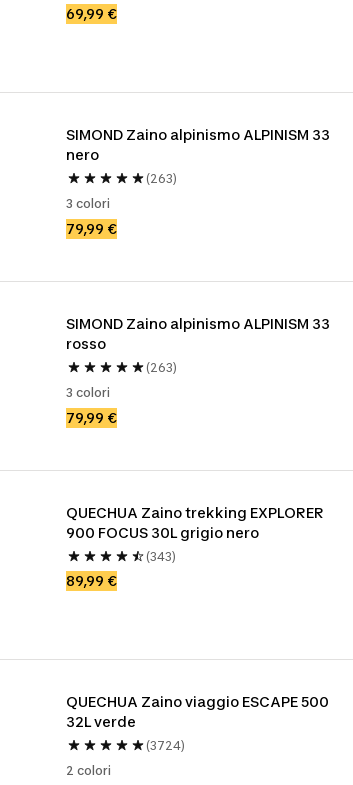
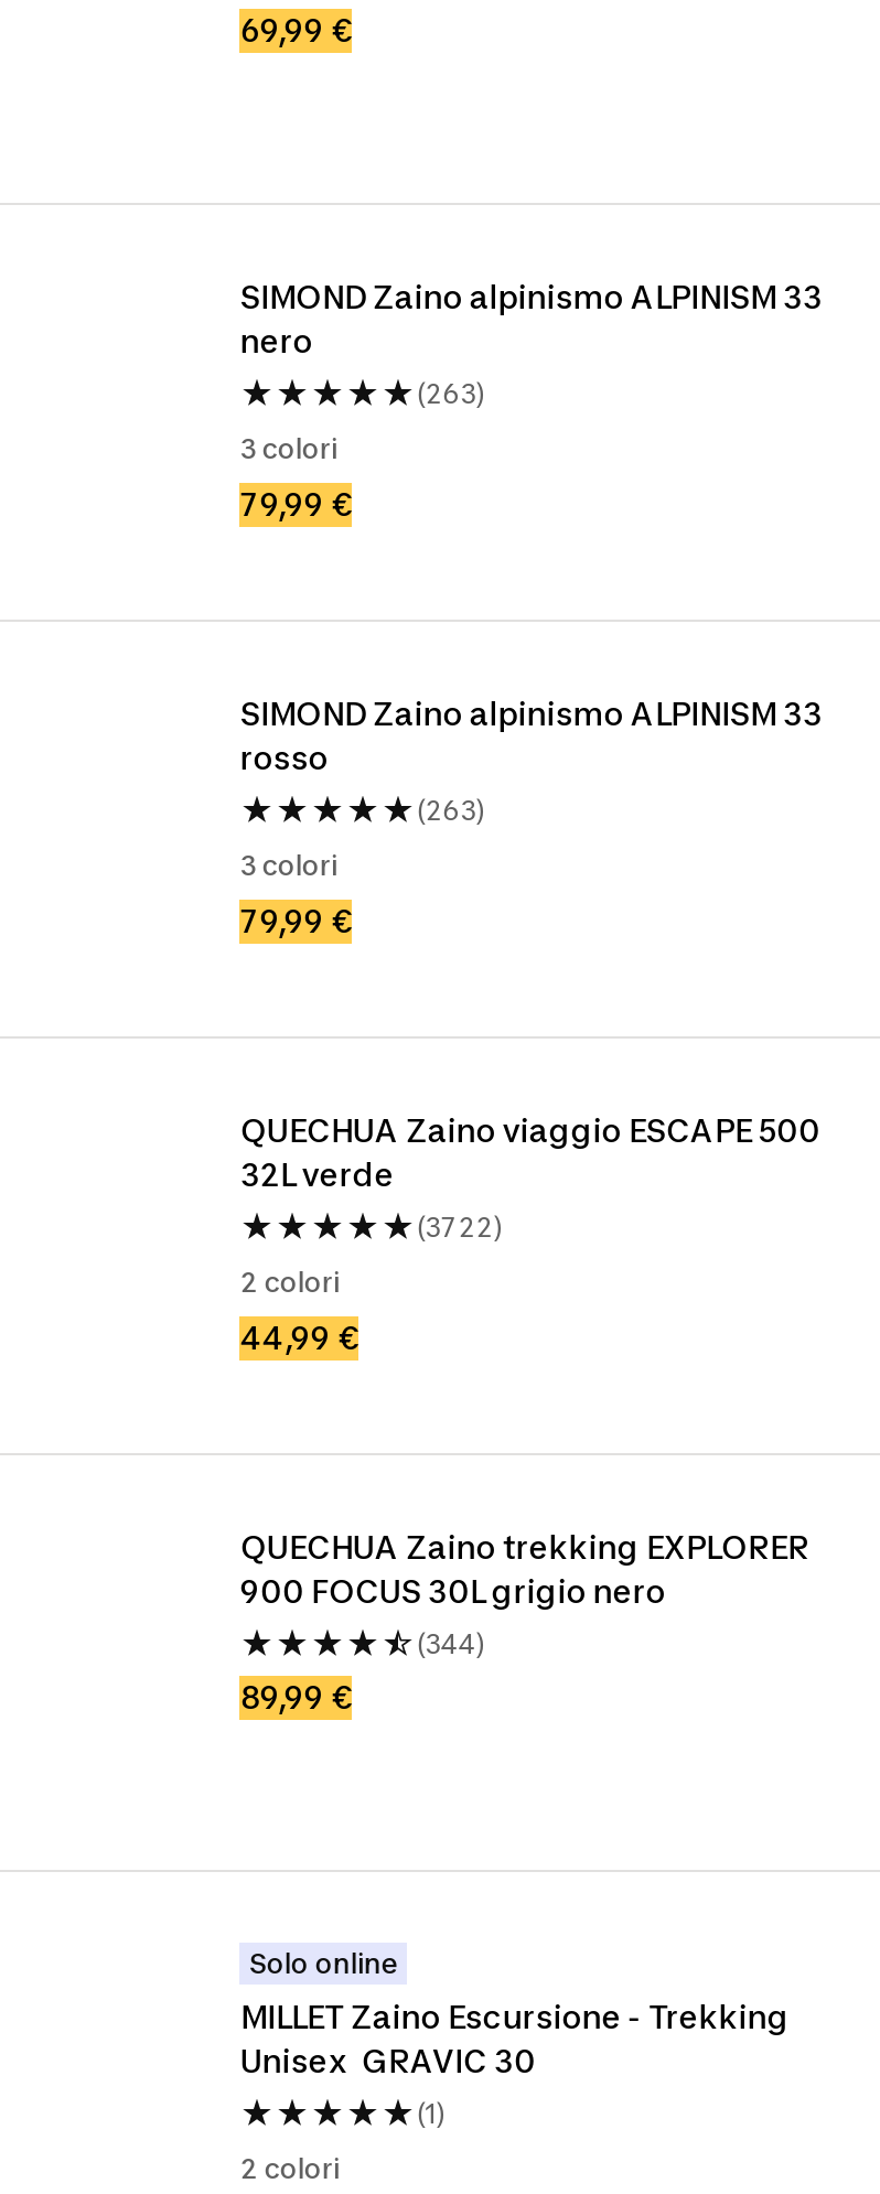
+ (3722)
+ 2 colori
+ 44,99 €

- (343)
+ (344)

moved up: QUECHUA Zaino viaggio ESCAPE 500 | 32L verde

- (3724)
+ Solo online
+ MILLET Zaino Escursione - Trekking
+ Unisex GRAVIC 30
+ (1)
